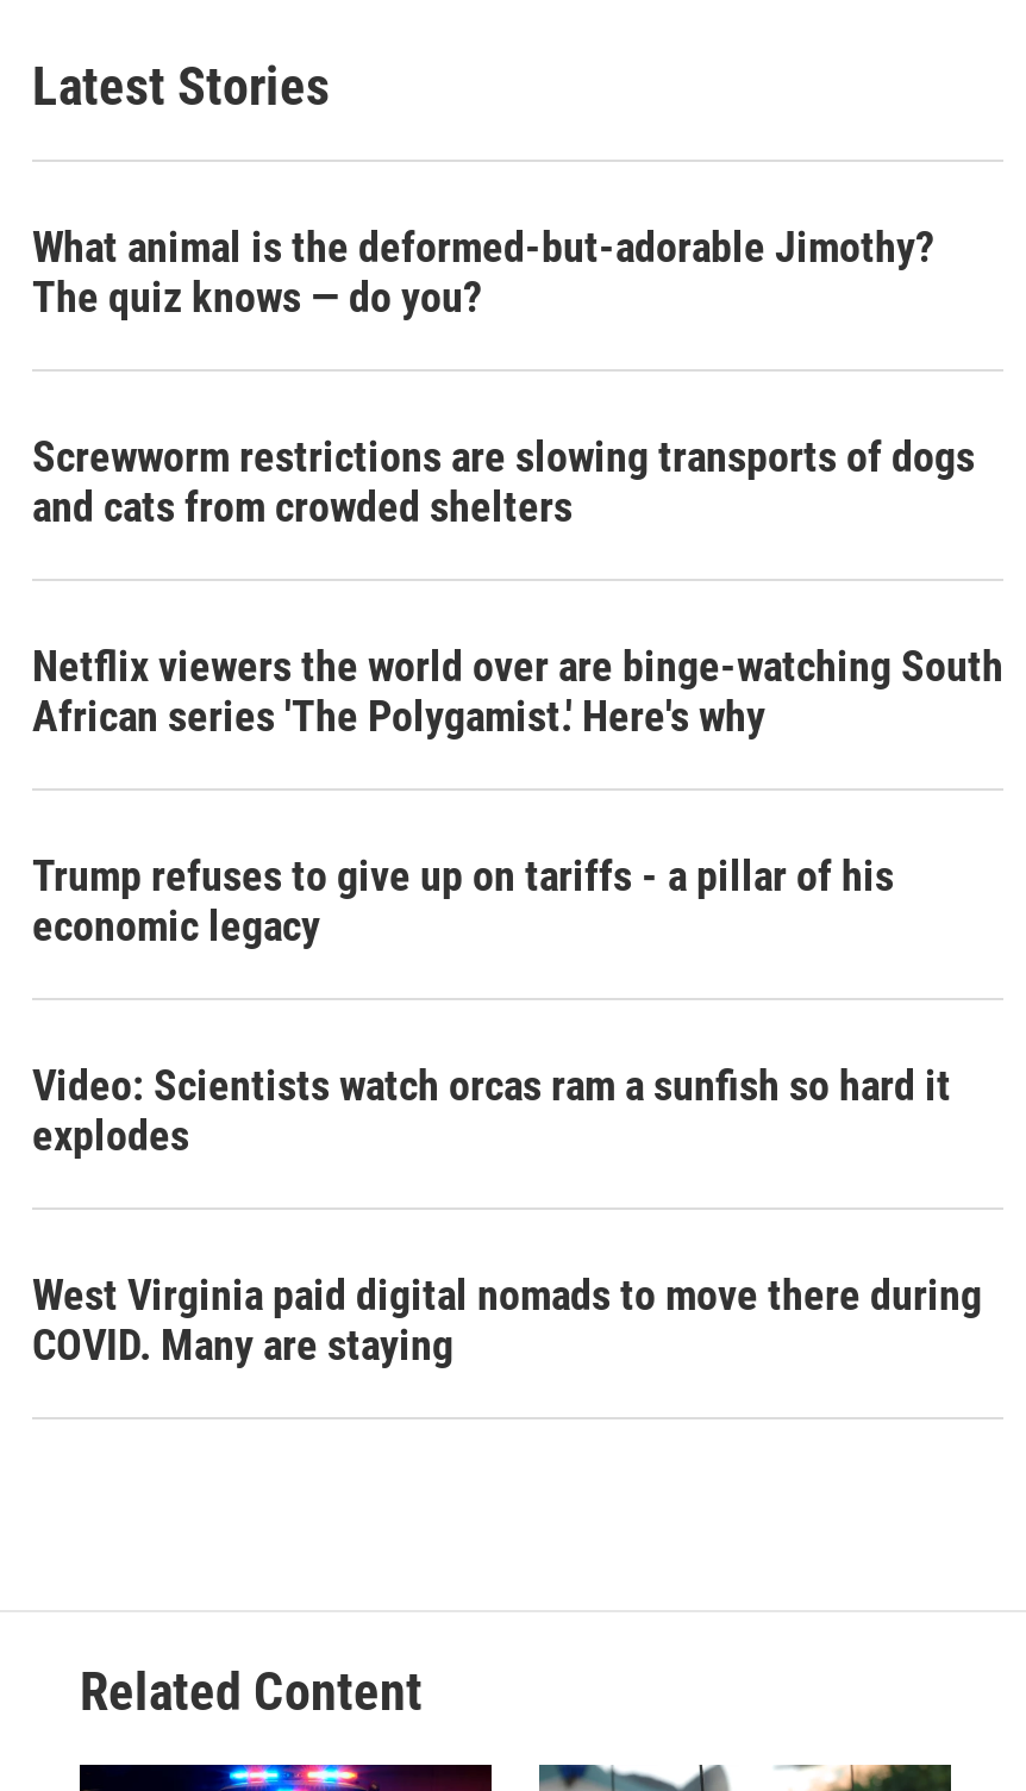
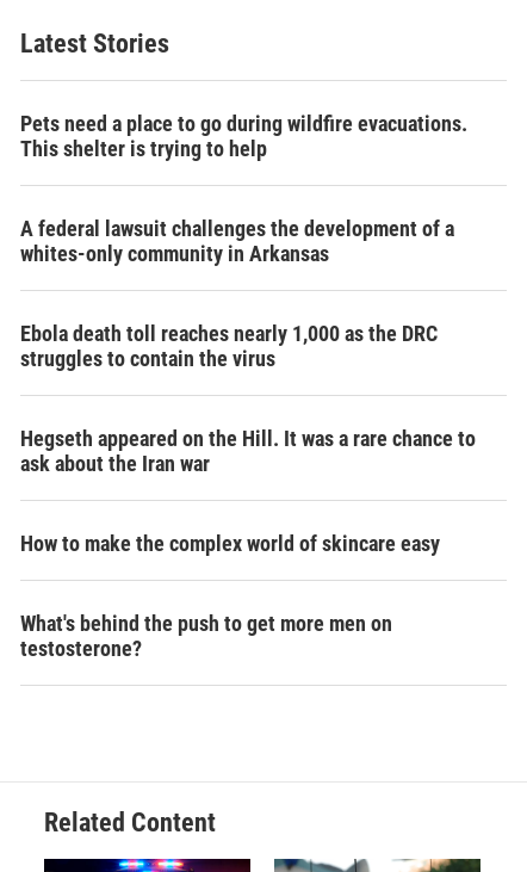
- What animal is the deformed-but-adorable Jimothy?
- The quiz knows — do you?
+ Pets need a place to go during wildfire evacuations.
+ This shelter is trying to help

- Screwworm restrictions are slowing transports of dogs
- and cats from crowded shelters
+ A federal lawsuit challenges the development of a
+ whites-only community in Arkansas

- Netflix viewers the world over are binge-watching South
- African series 'The Polygamist.' Here's why
+ Ebola death toll reaches nearly 1,000 as the DRC
+ struggles to contain the virus

- Trump refuses to give up on tariffs - a pillar of his
- economic legacy
+ Hegseth appeared on the Hill. It was a rare chance to
+ ask about the Iran war

- Video: Scientists watch orcas ram a sunfish so hard it
- explodes
+ How to make the complex world of skincare easy

- West Virginia paid digital nomads to move there during
- COVID. Many are staying
+ What's behind the push to get more men on
+ testosterone?
